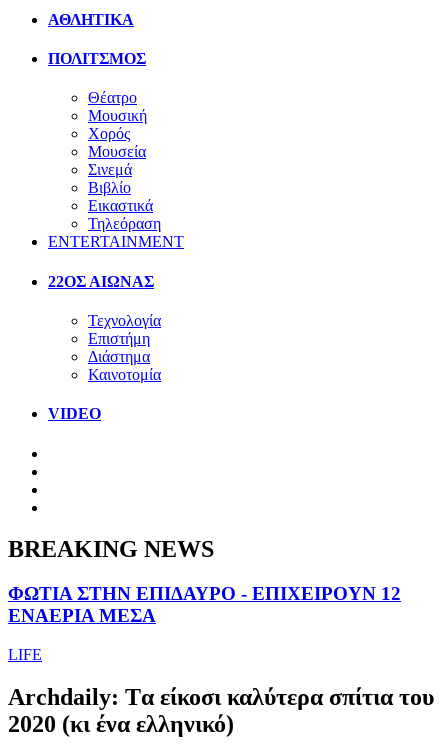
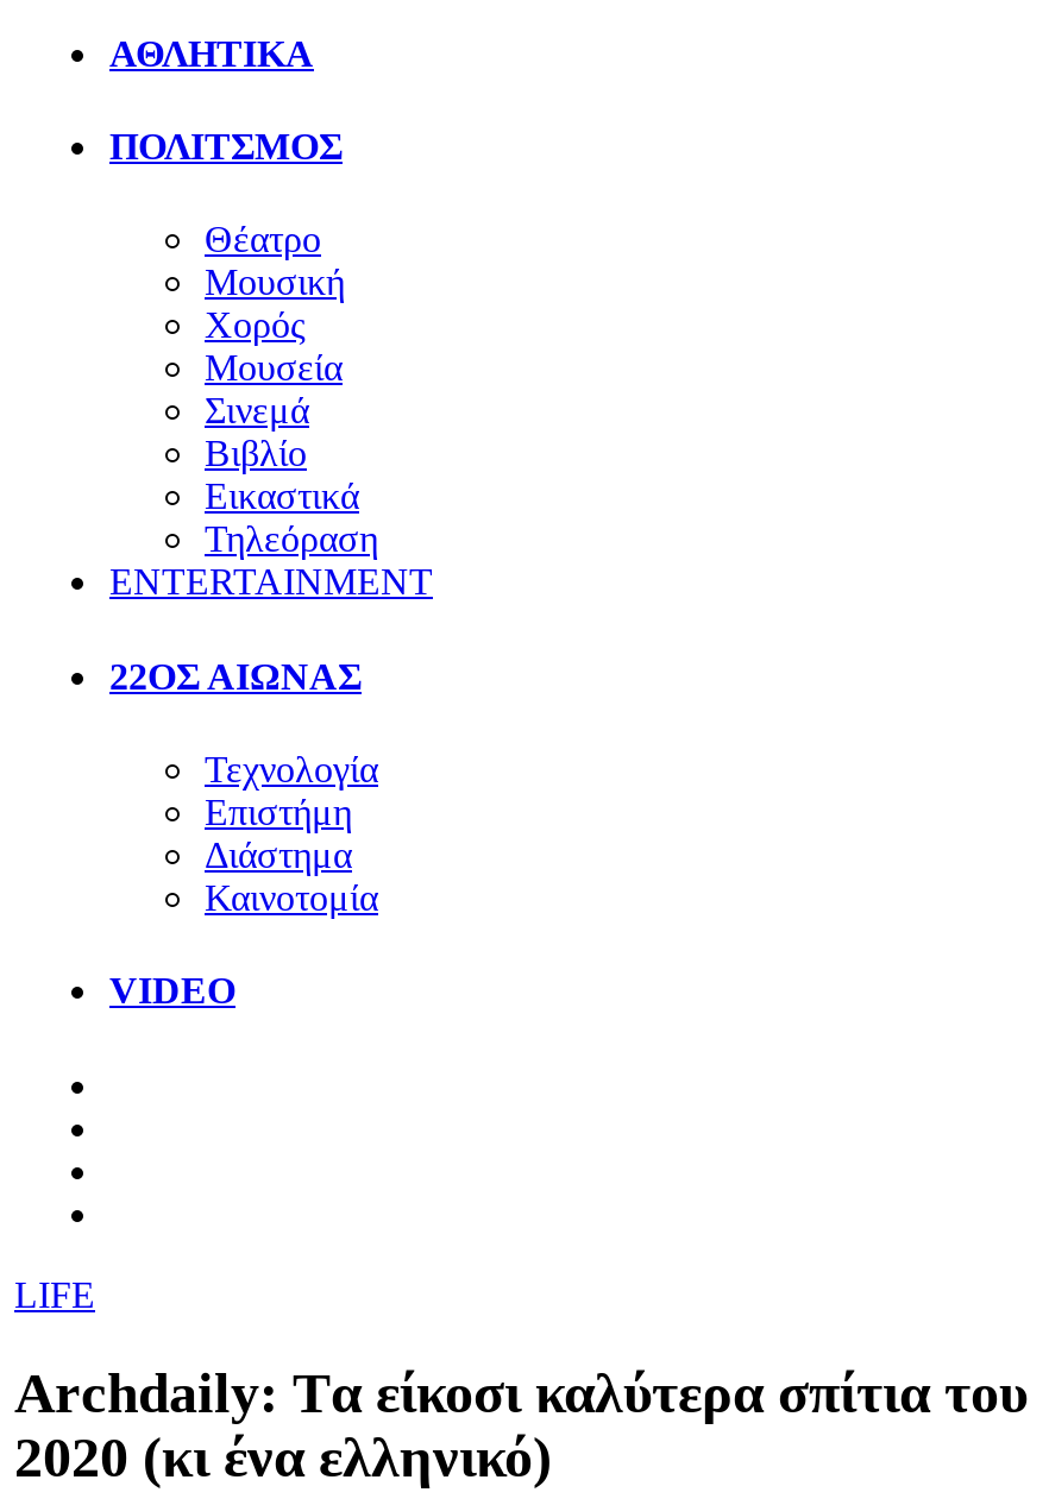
- BREAKING NEWS
- ΦΩΤΙΑ ΣΤΗΝ ΕΠΙΔΑΥΡΟ - ΕΠΙΧΕΙΡΟΥΝ 12
- ΕΝΑΕΡΙΑ ΜΕΣΑ
